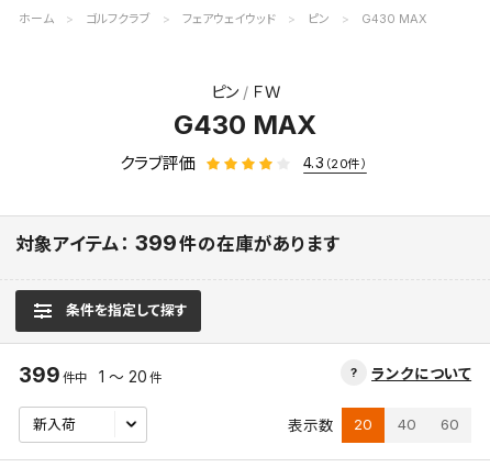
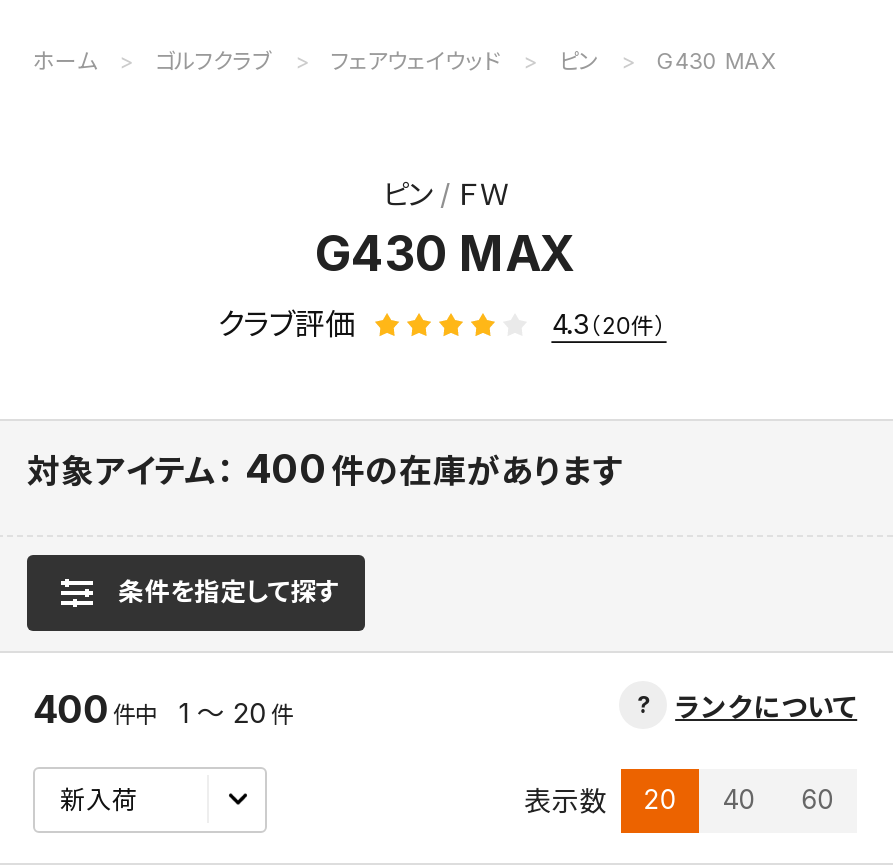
- 対象アイテム： 399 件の在庫があります
+ 対象アイテム： 400 件の在庫があります

- 399 件中1 ～ 20 件
+ 400 件中1 ～ 20 件
